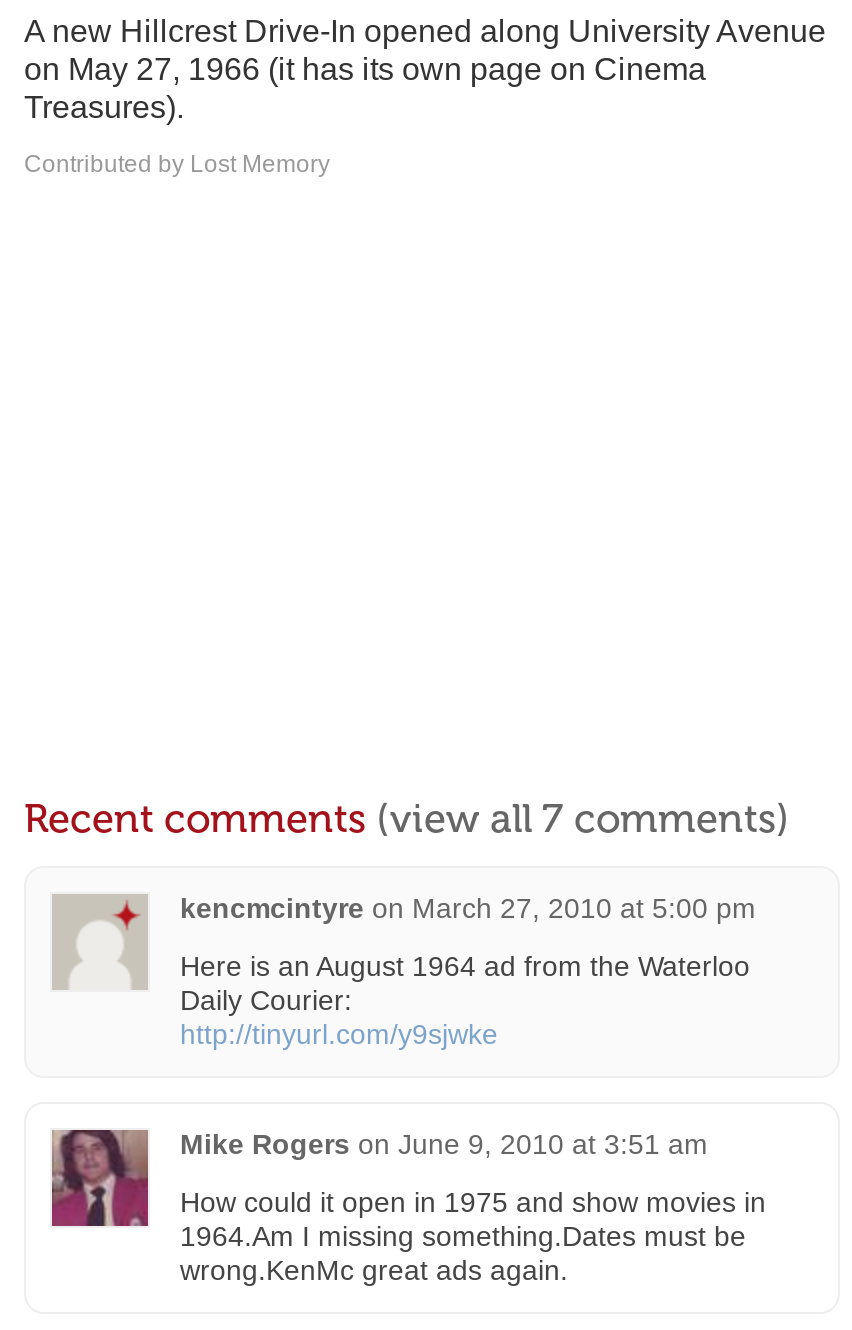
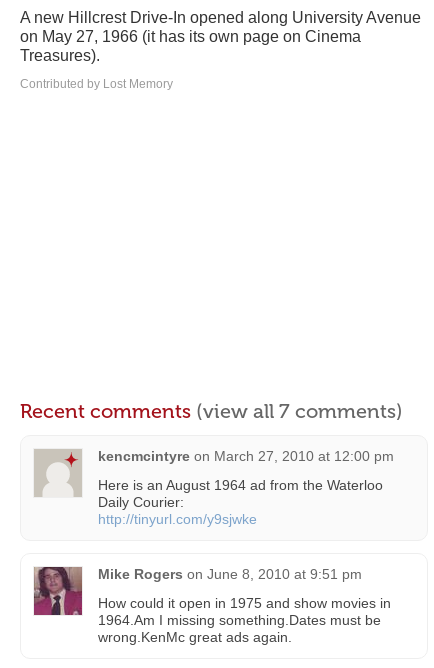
- kencmcintyre on March 27, 2010 at 5:00 pm
+ kencmcintyre on March 27, 2010 at 12:00 pm

- Mike Rogers on June 9, 2010 at 3:51 am
+ Mike Rogers on June 8, 2010 at 9:51 pm
